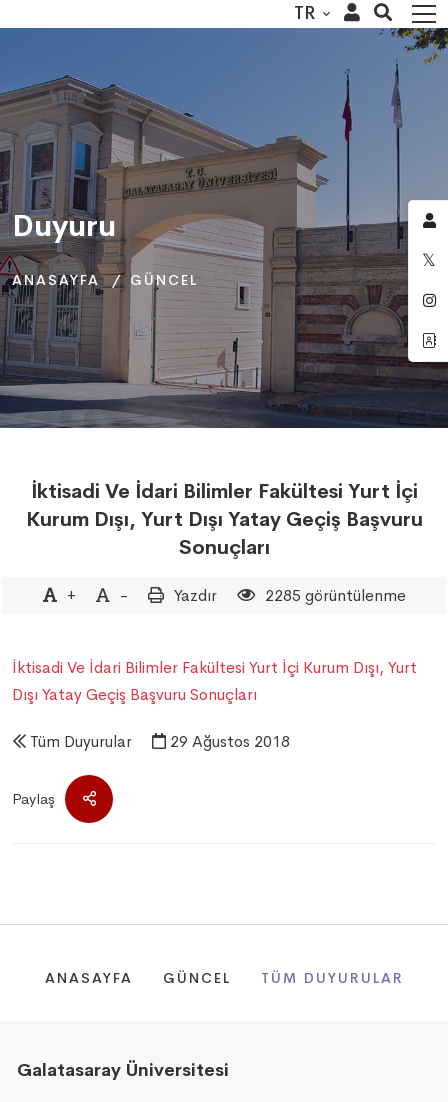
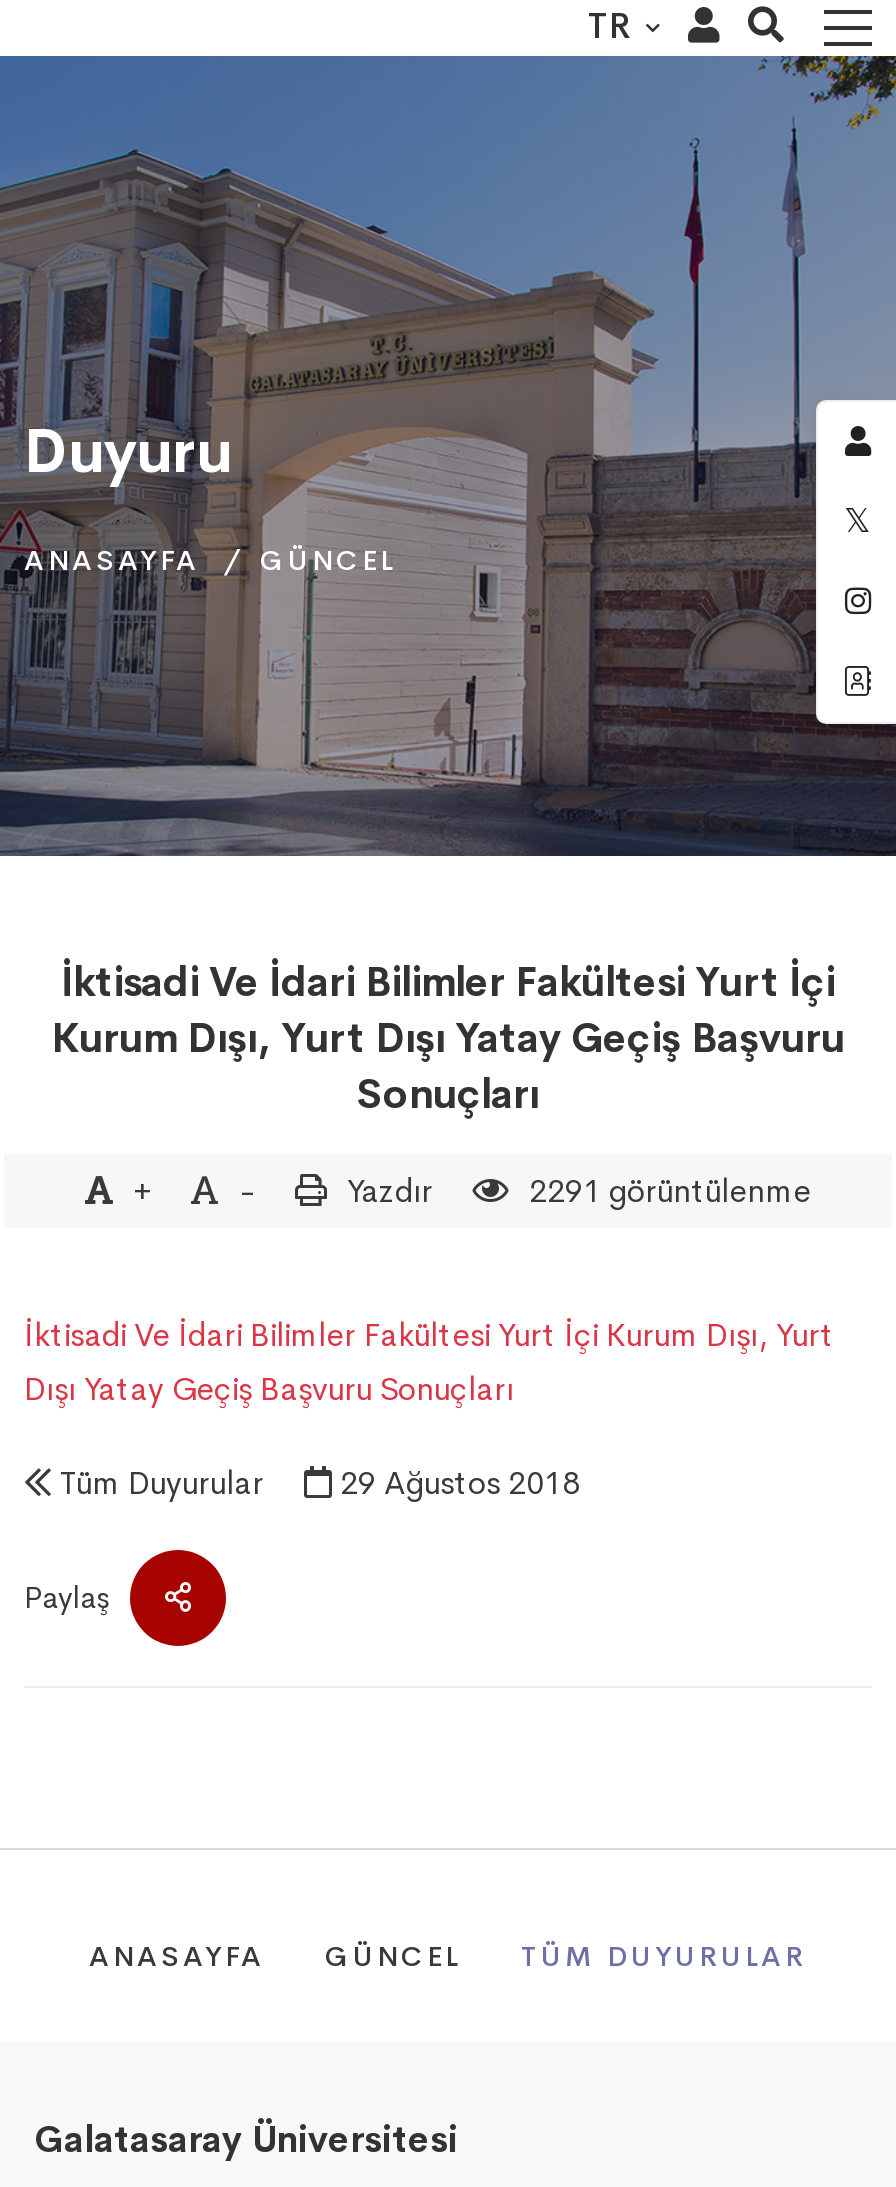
- 2285 görüntülenme
+ 2291 görüntülenme
